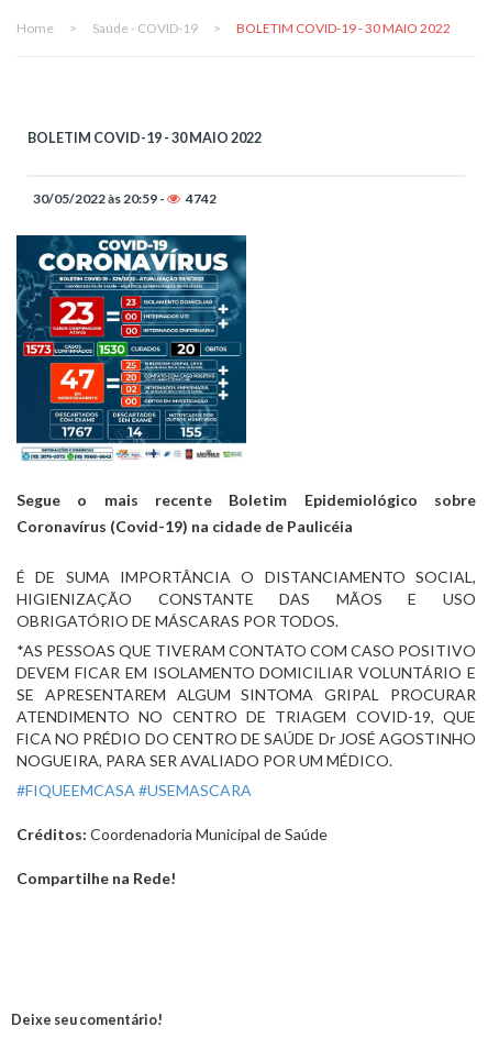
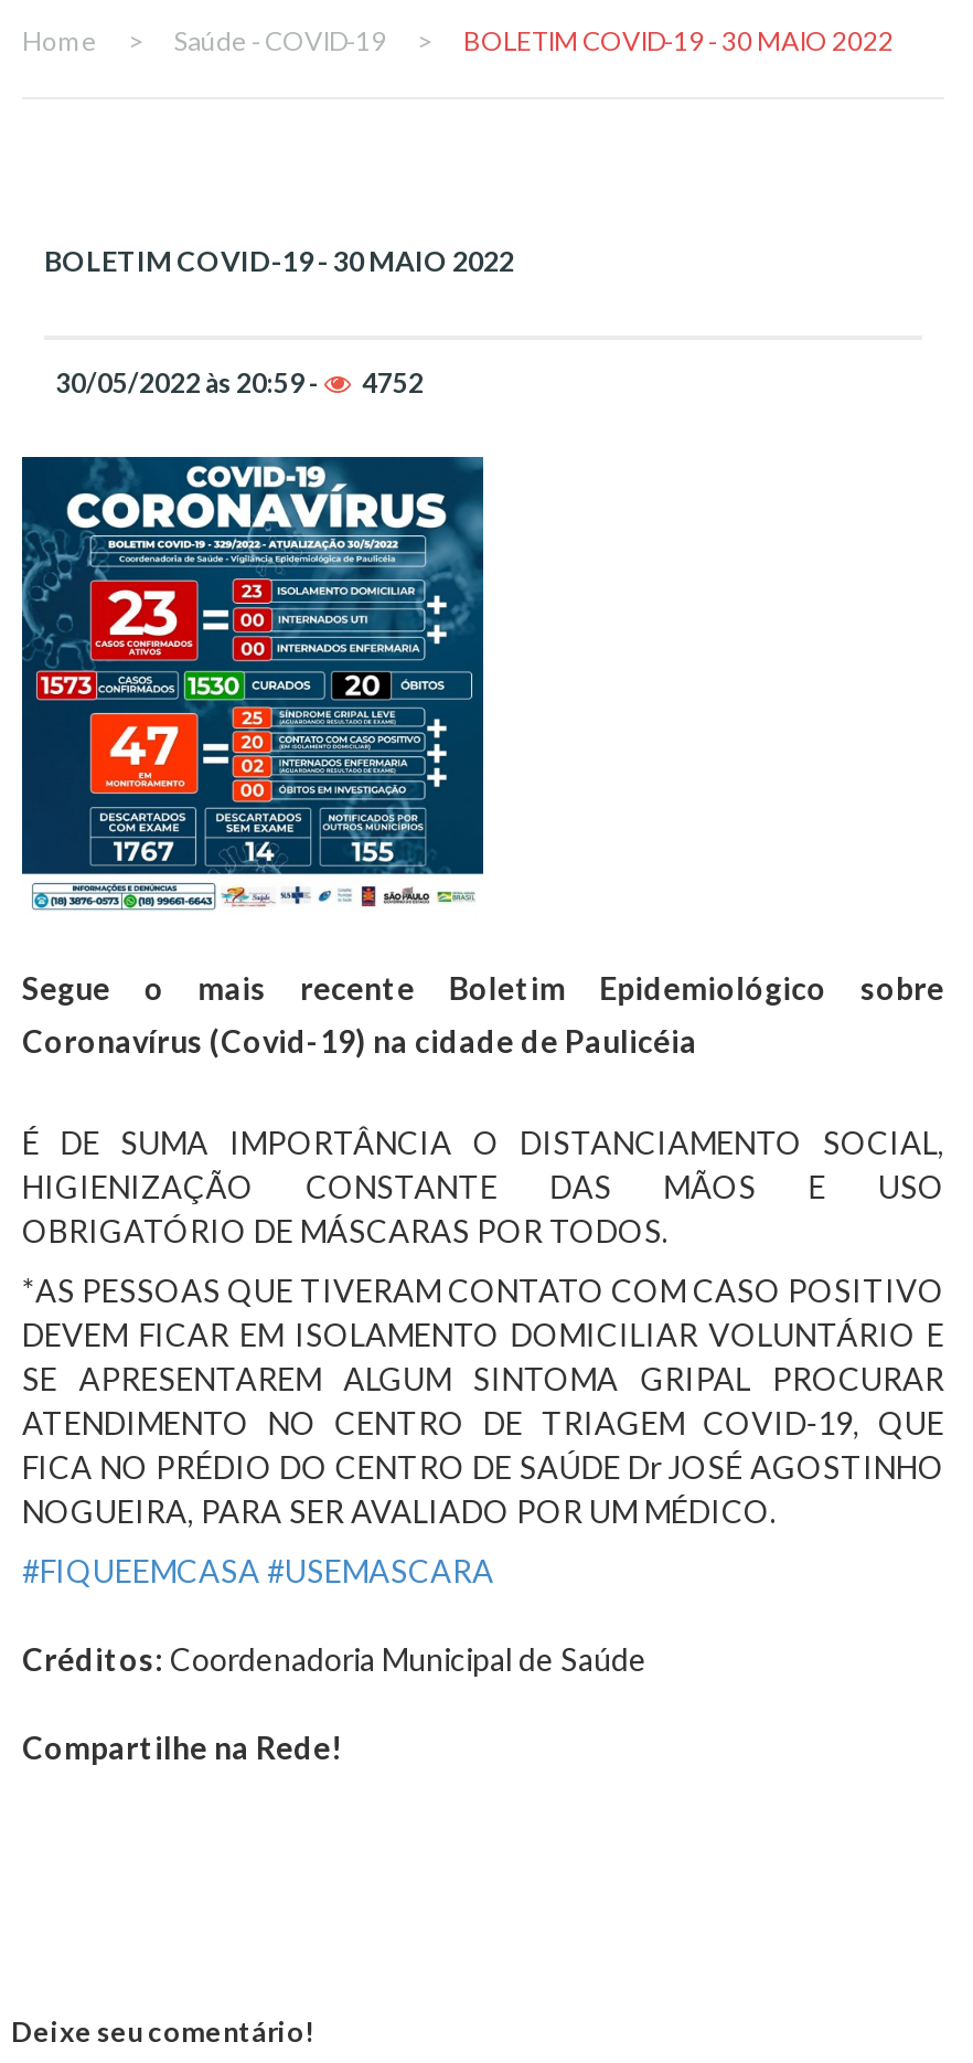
- 30/05/2022 às 20:59 - 4742
+ 30/05/2022 às 20:59 - 4752
